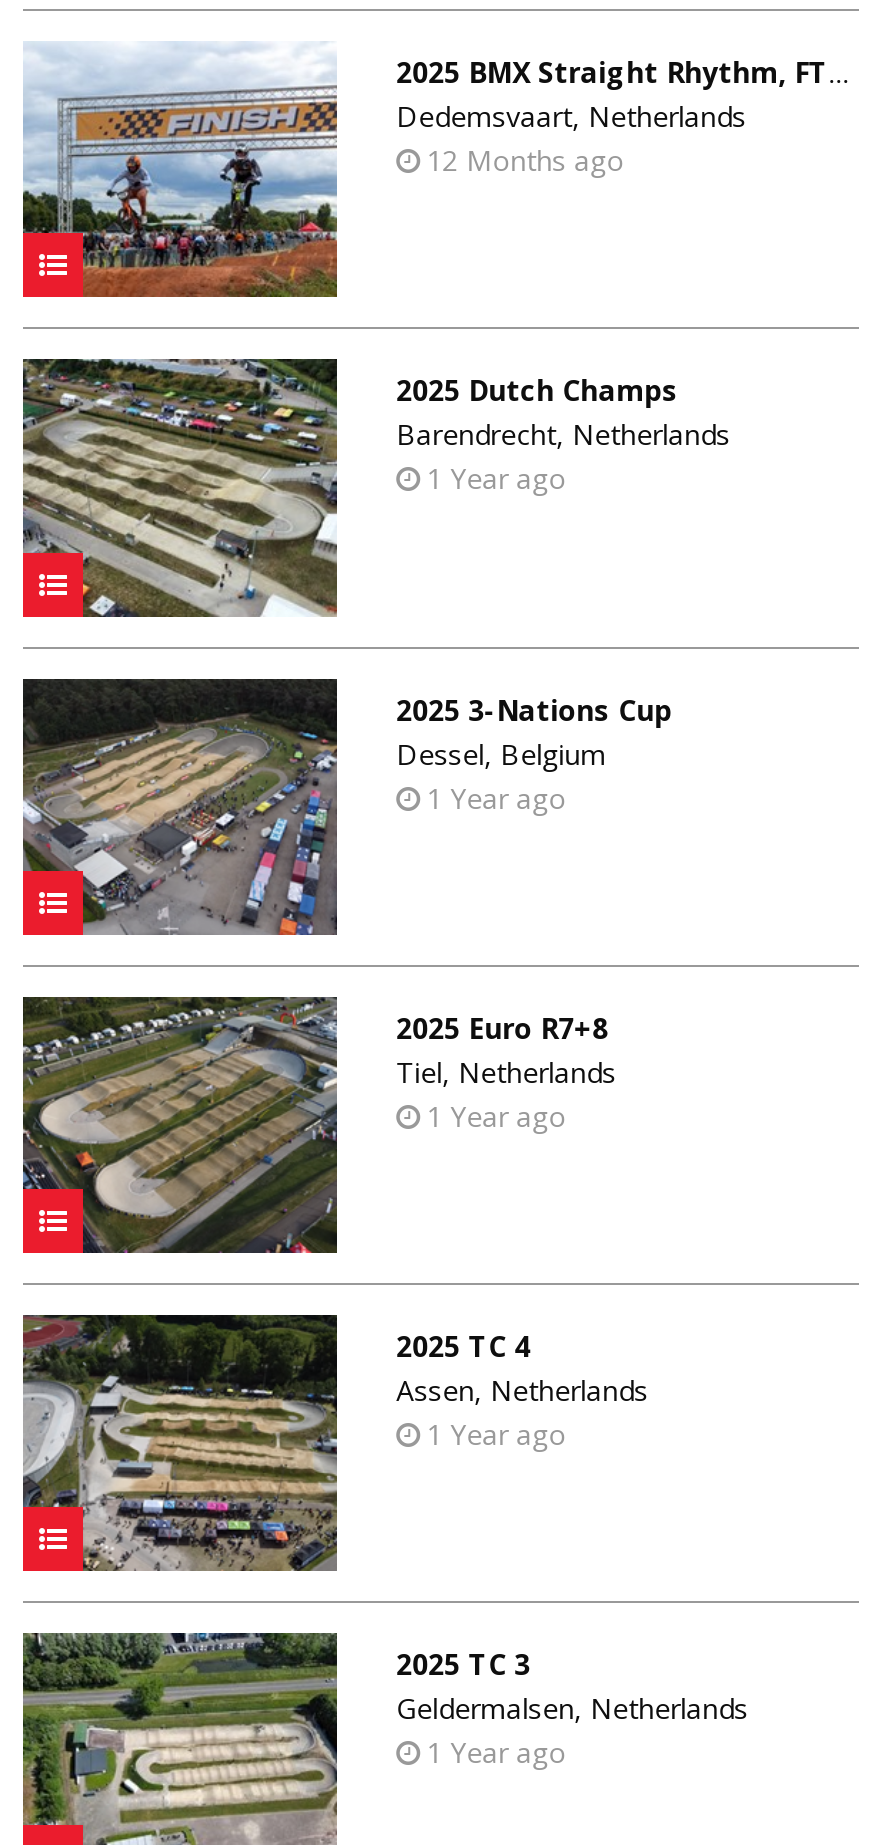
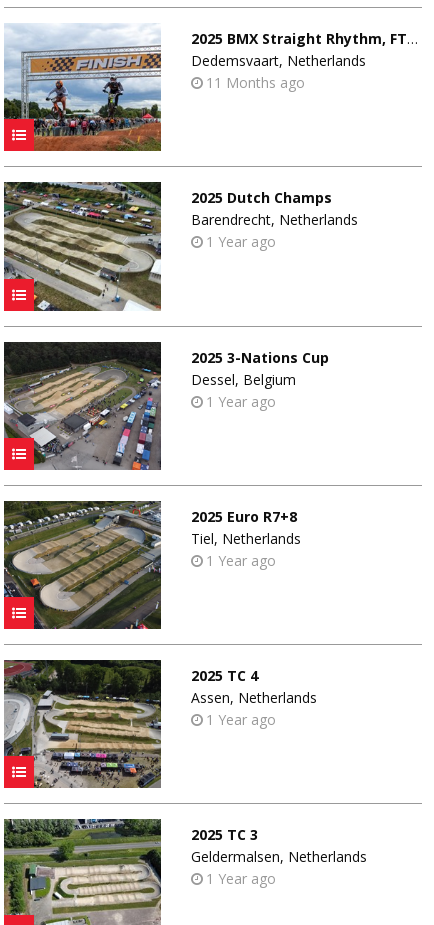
- 12 Months ago
+ 11 Months ago
